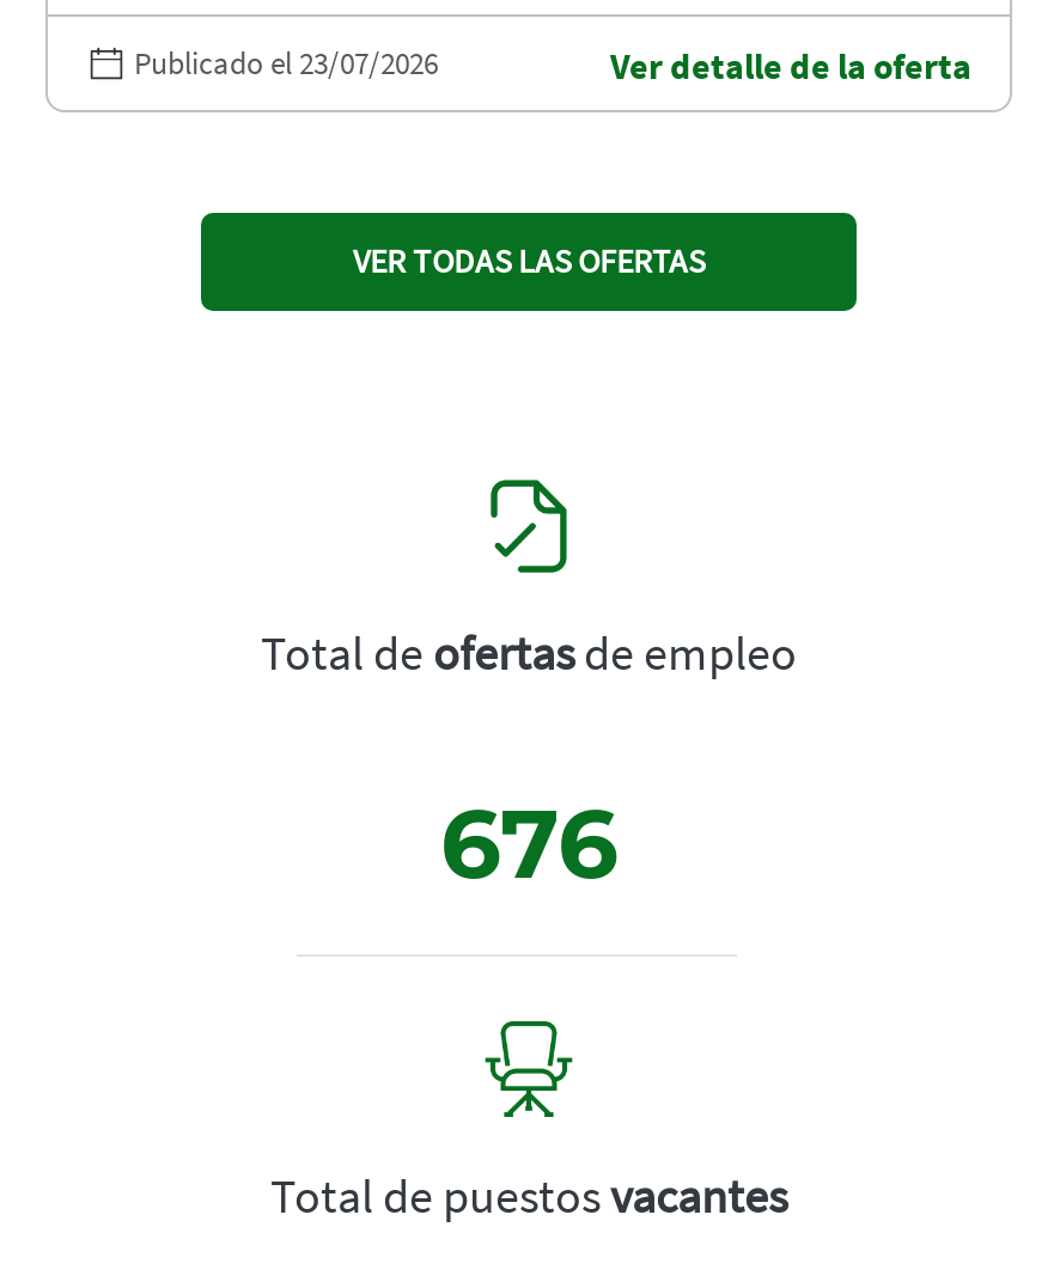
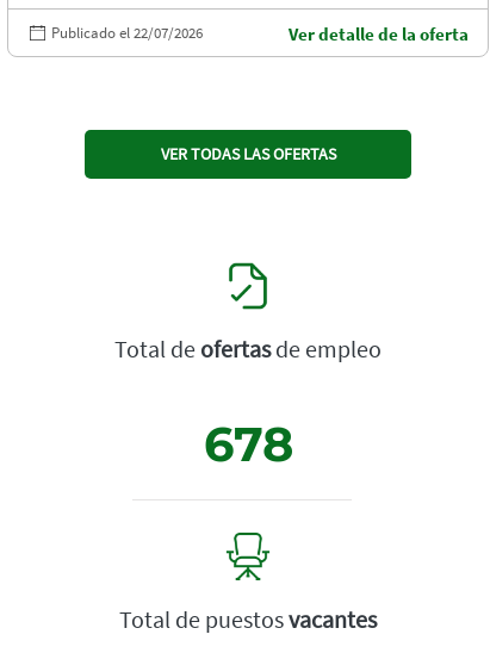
- Publicado el 23/07/2026
+ Publicado el 22/07/2026

- 676
+ 678
